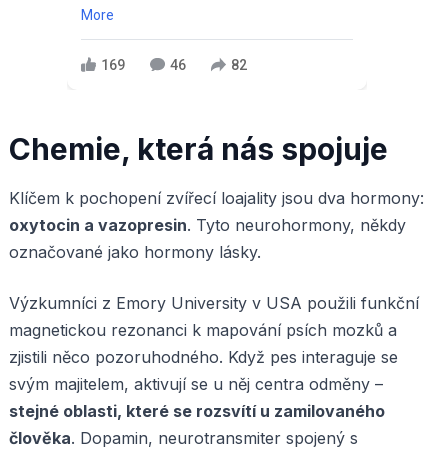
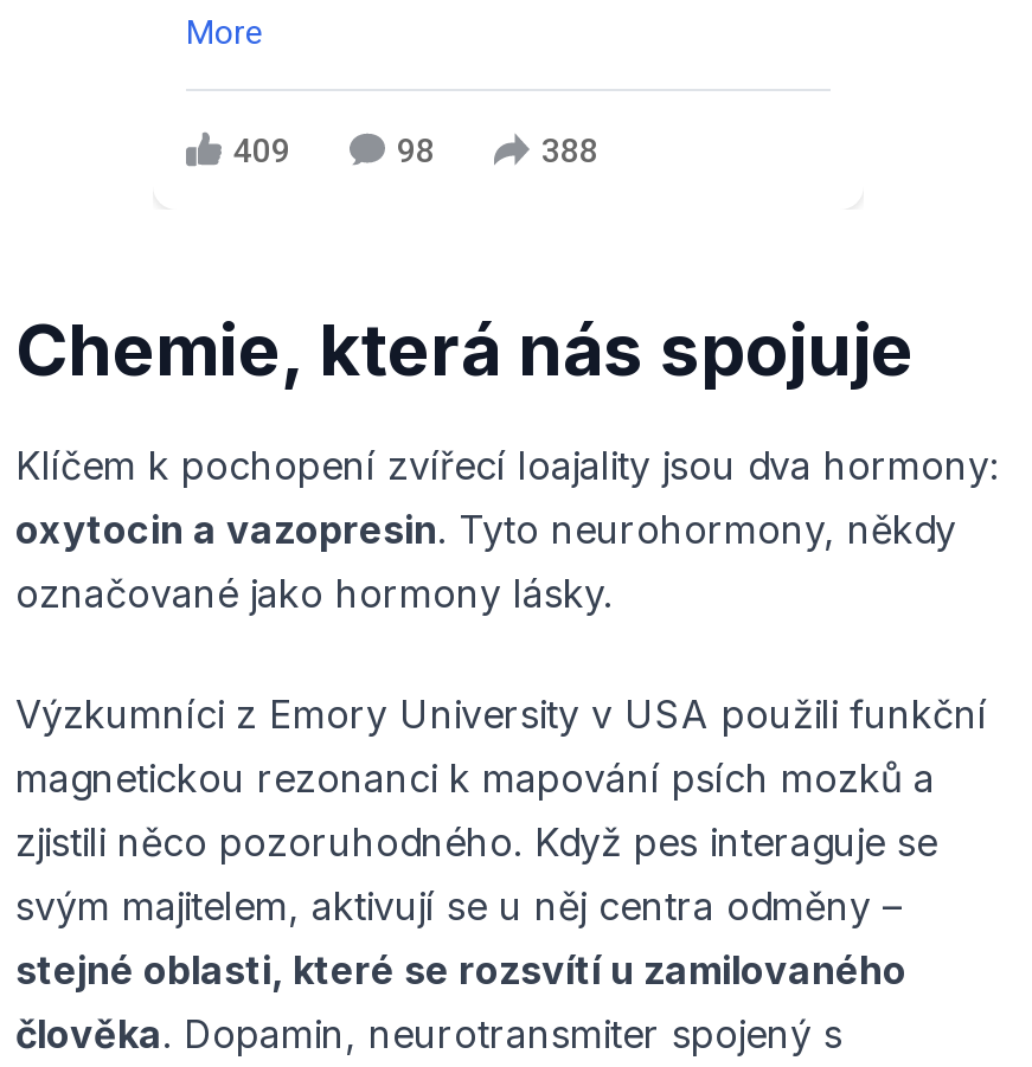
- 169
+ 409

- 46
+ 98

- 82
+ 388
